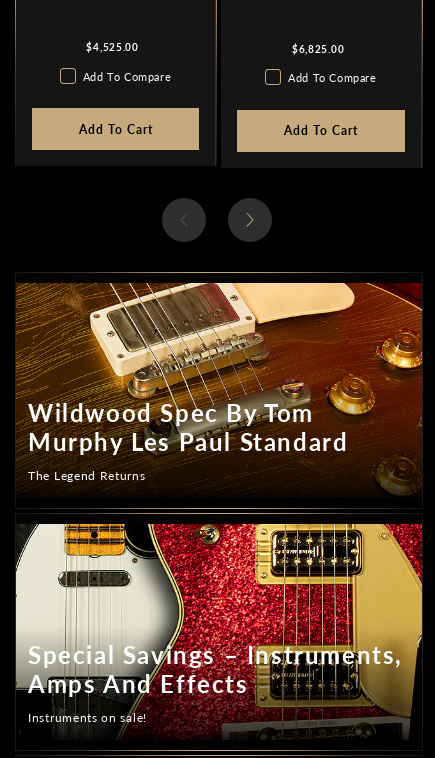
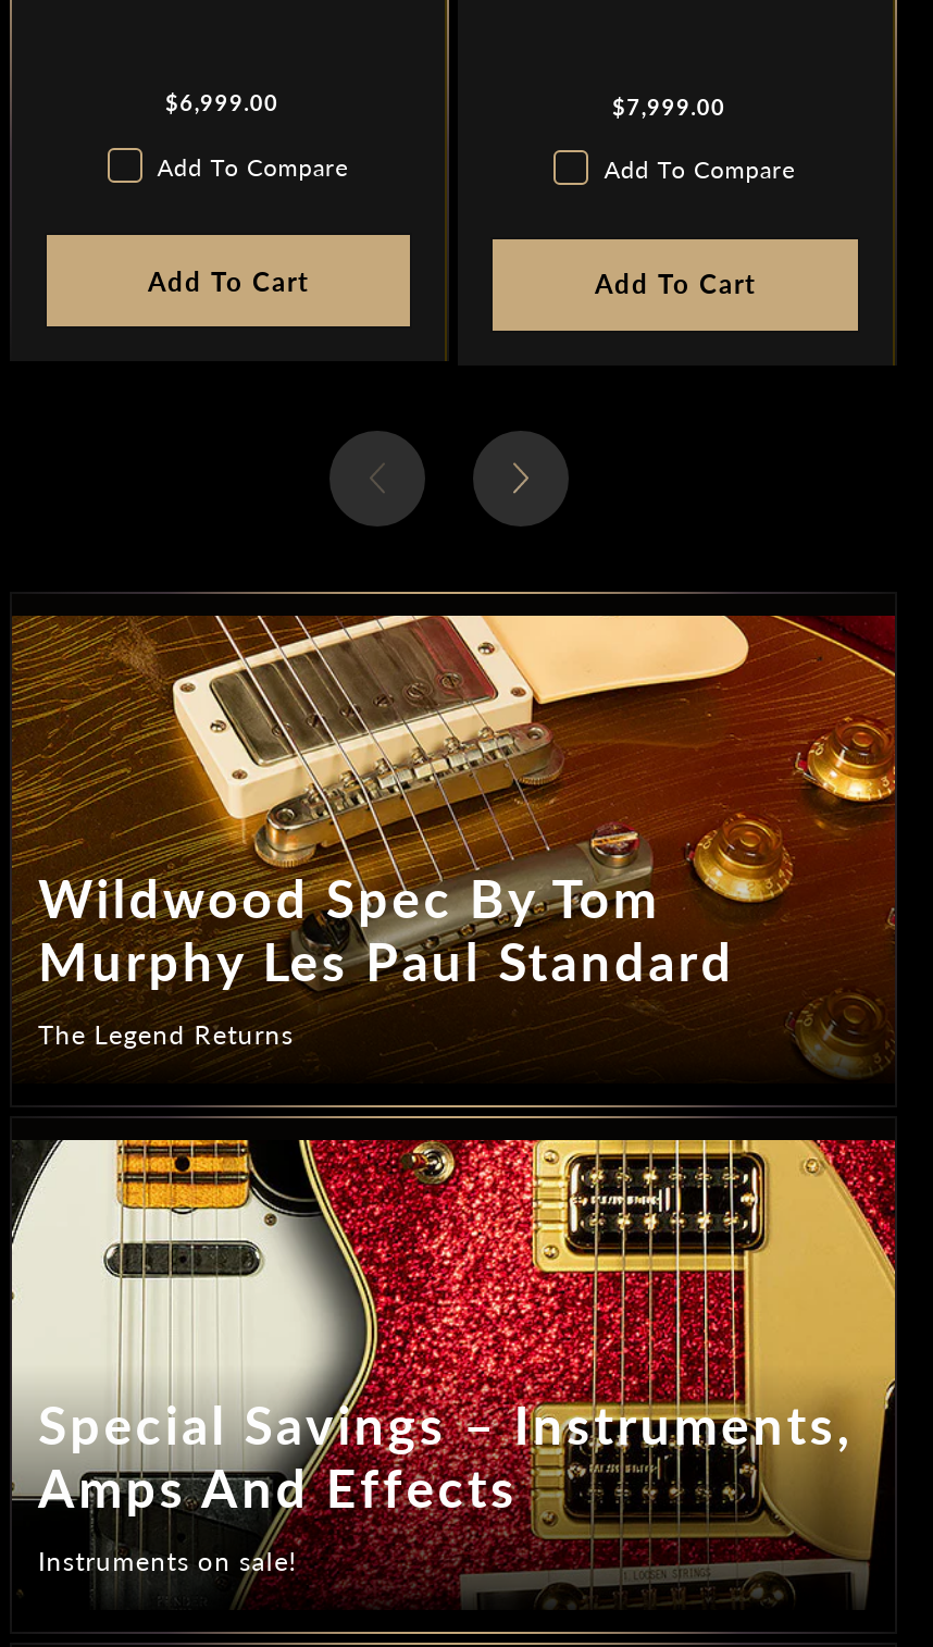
- $4,525.00
+ $6,999.00

- $6,825.00
+ $7,999.00
